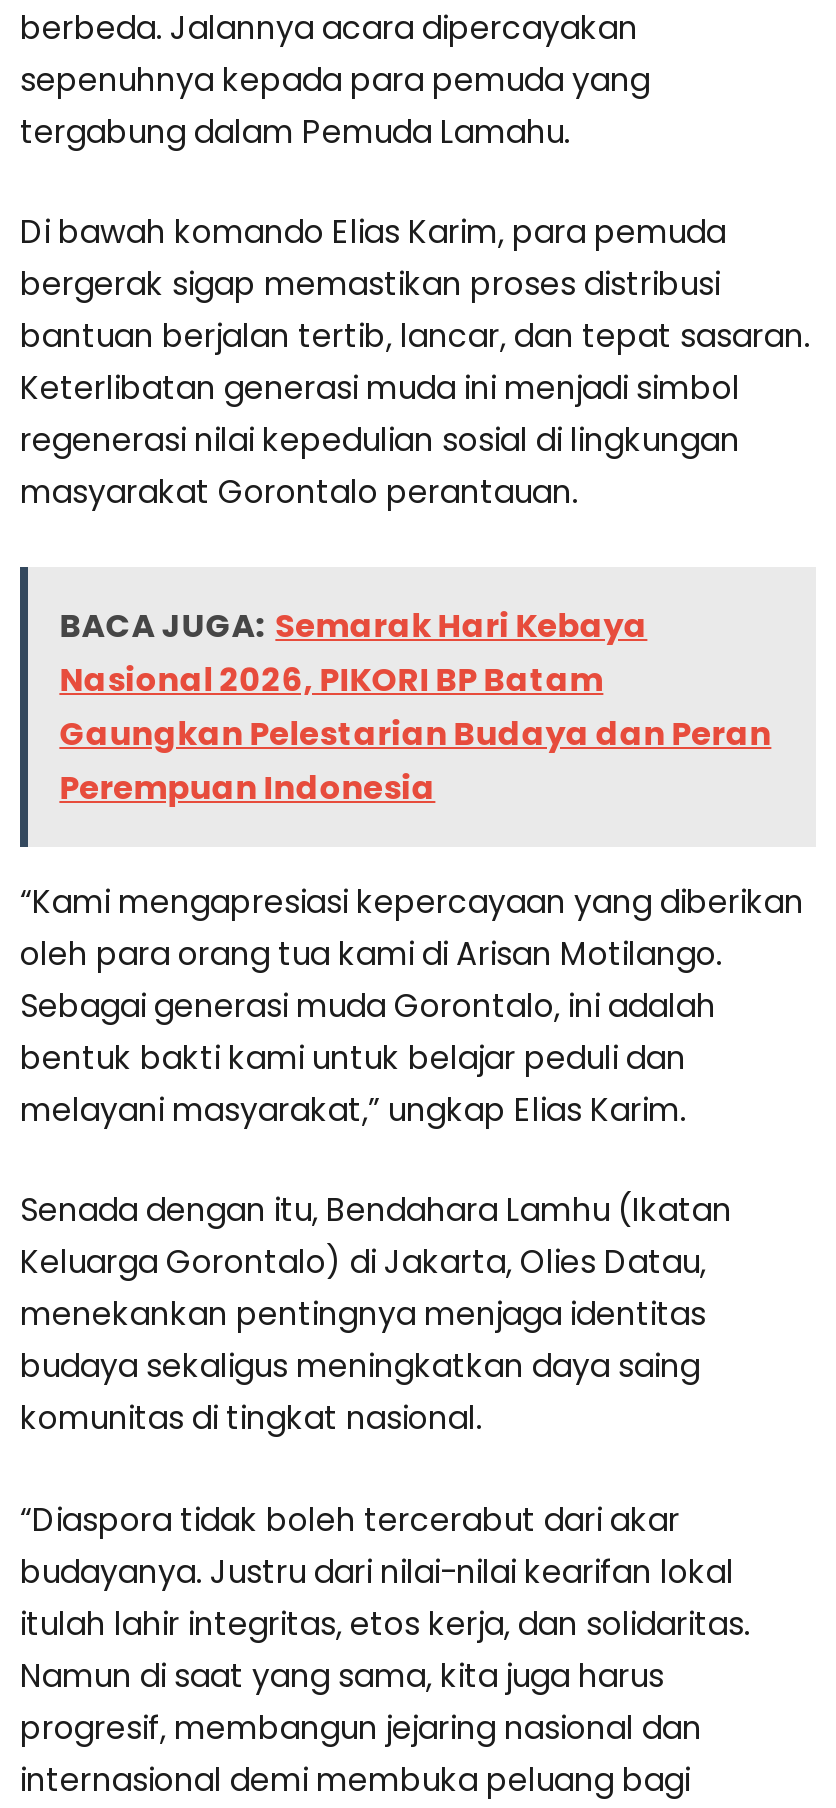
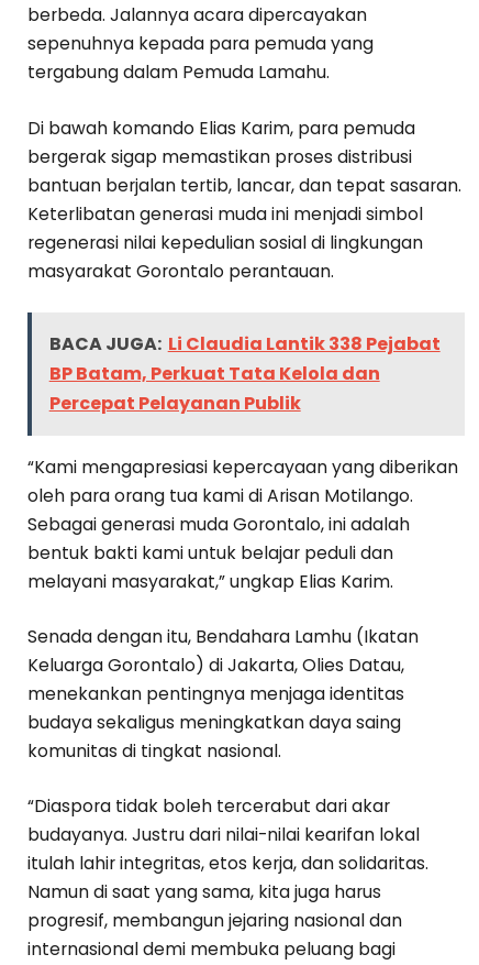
- BACA JUGA: Semarak Hari Kebaya
- Nasional 2026, PIKORI BP Batam
- Gaungkan Pelestarian Budaya dan Peran
- Perempuan Indonesia
+ BACA JUGA: Li Claudia Lantik 338 Pejabat
+ BP Batam, Perkuat Tata Kelola dan
+ Percepat Pelayanan Publik
